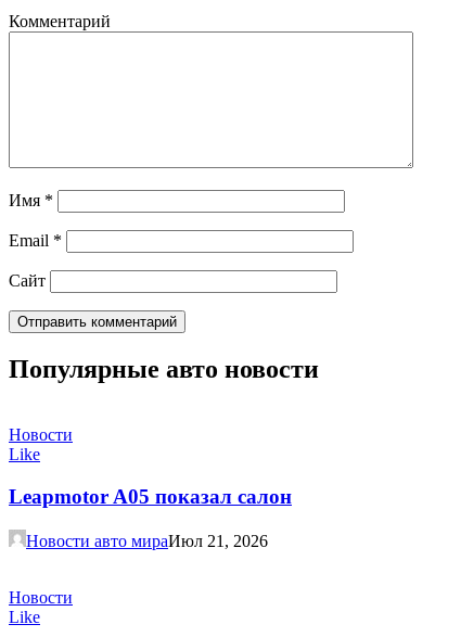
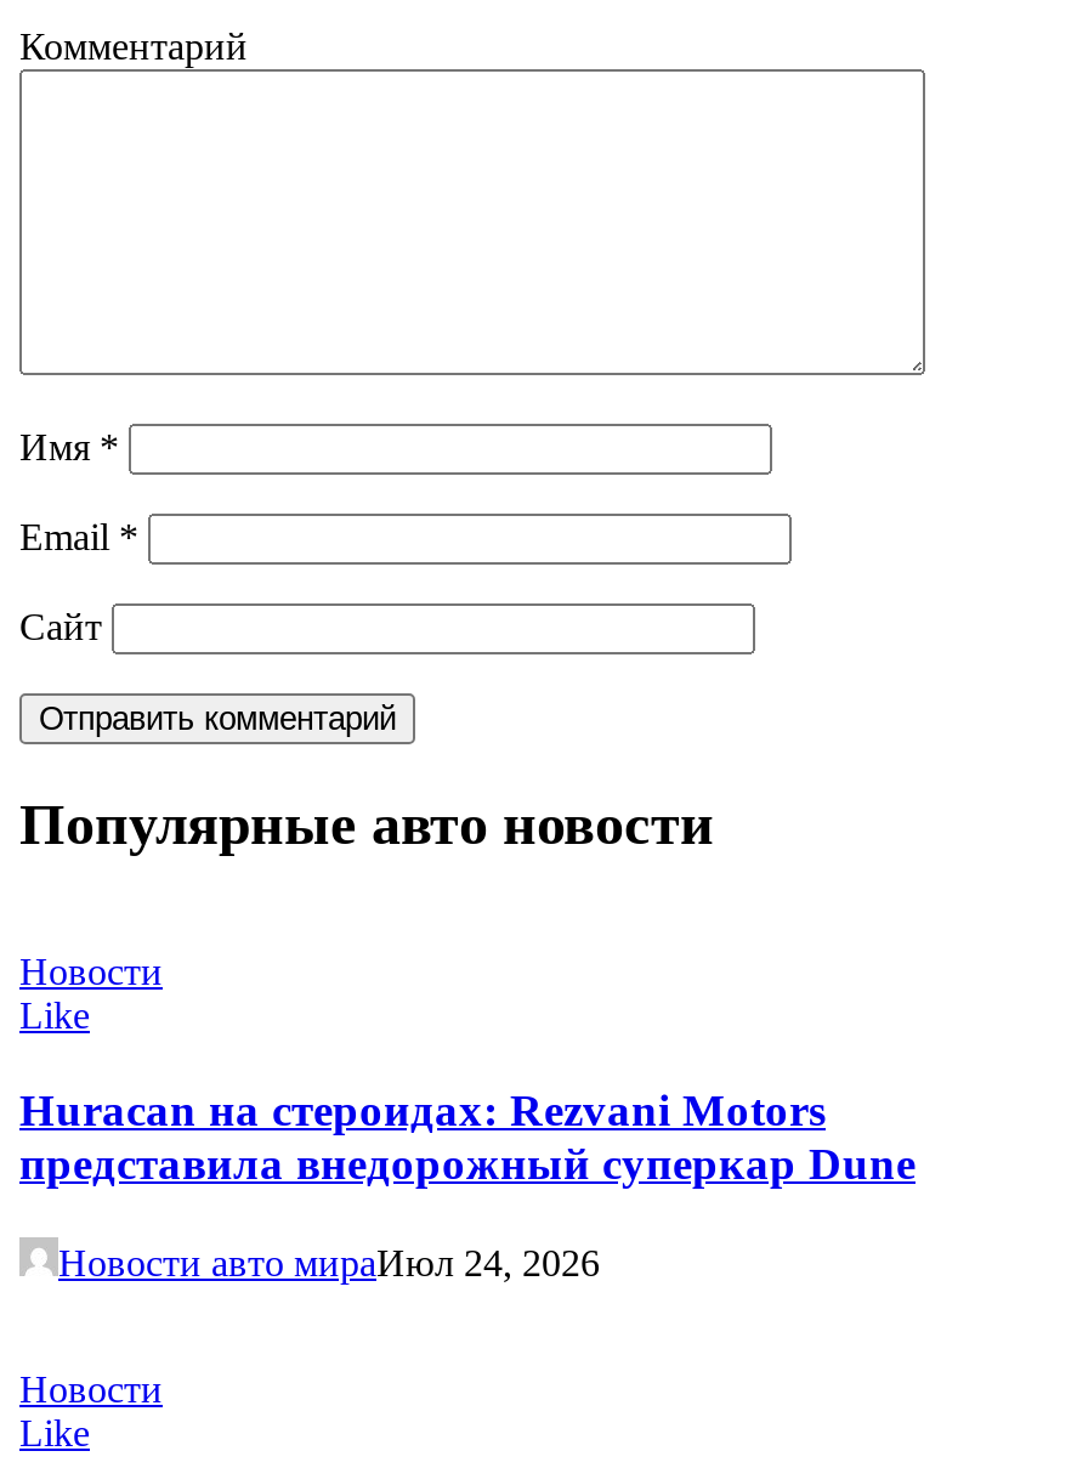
- Leapmotor A05 показал салон
+ Huracan на стероидах: Rezvani Motors
+ представила внедорожный суперкар Dune

- Новости авто мираИюл 21, 2026
+ Новости авто мираИюл 24, 2026
